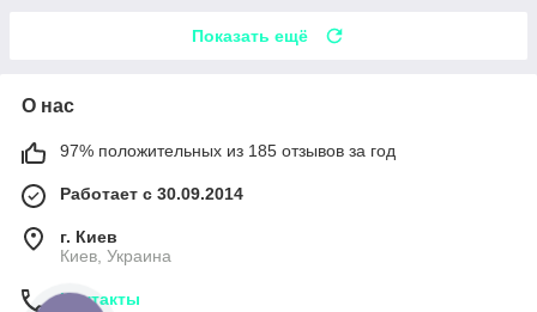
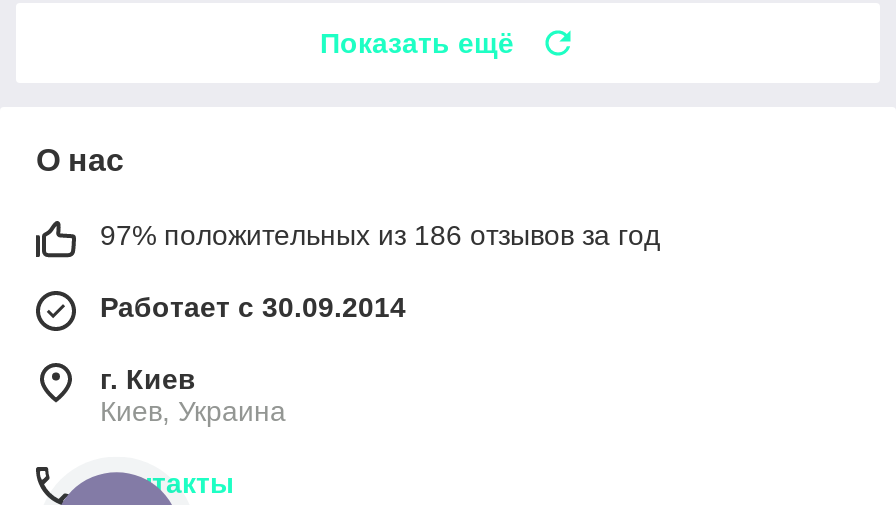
- 97% положительных из 185 отзывов за год
+ 97% положительных из 186 отзывов за год
